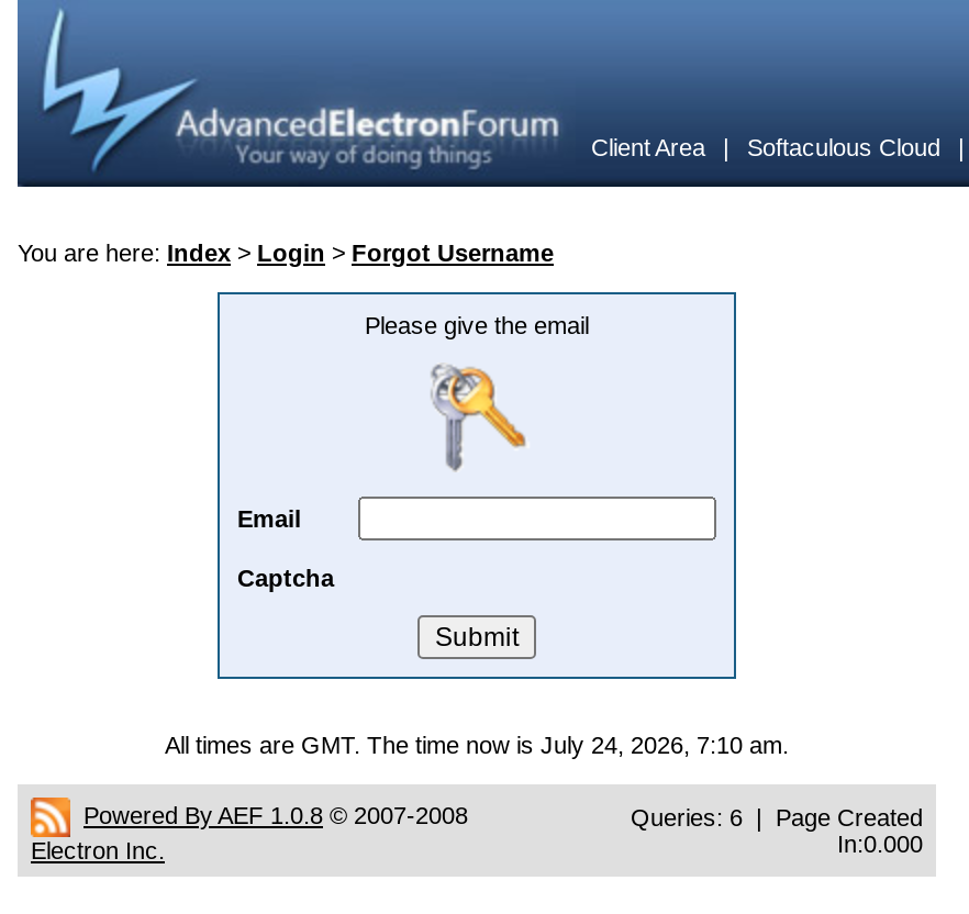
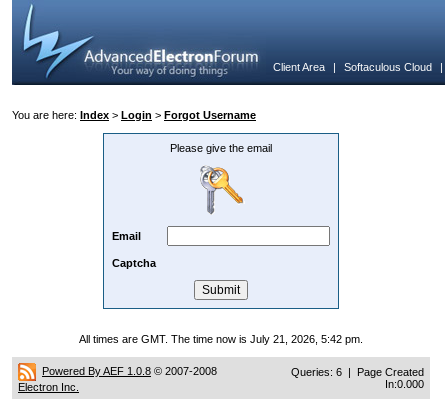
- All times are GMT. The time now is July 24, 2026, 7:10 am.
+ All times are GMT. The time now is July 21, 2026, 5:42 pm.
